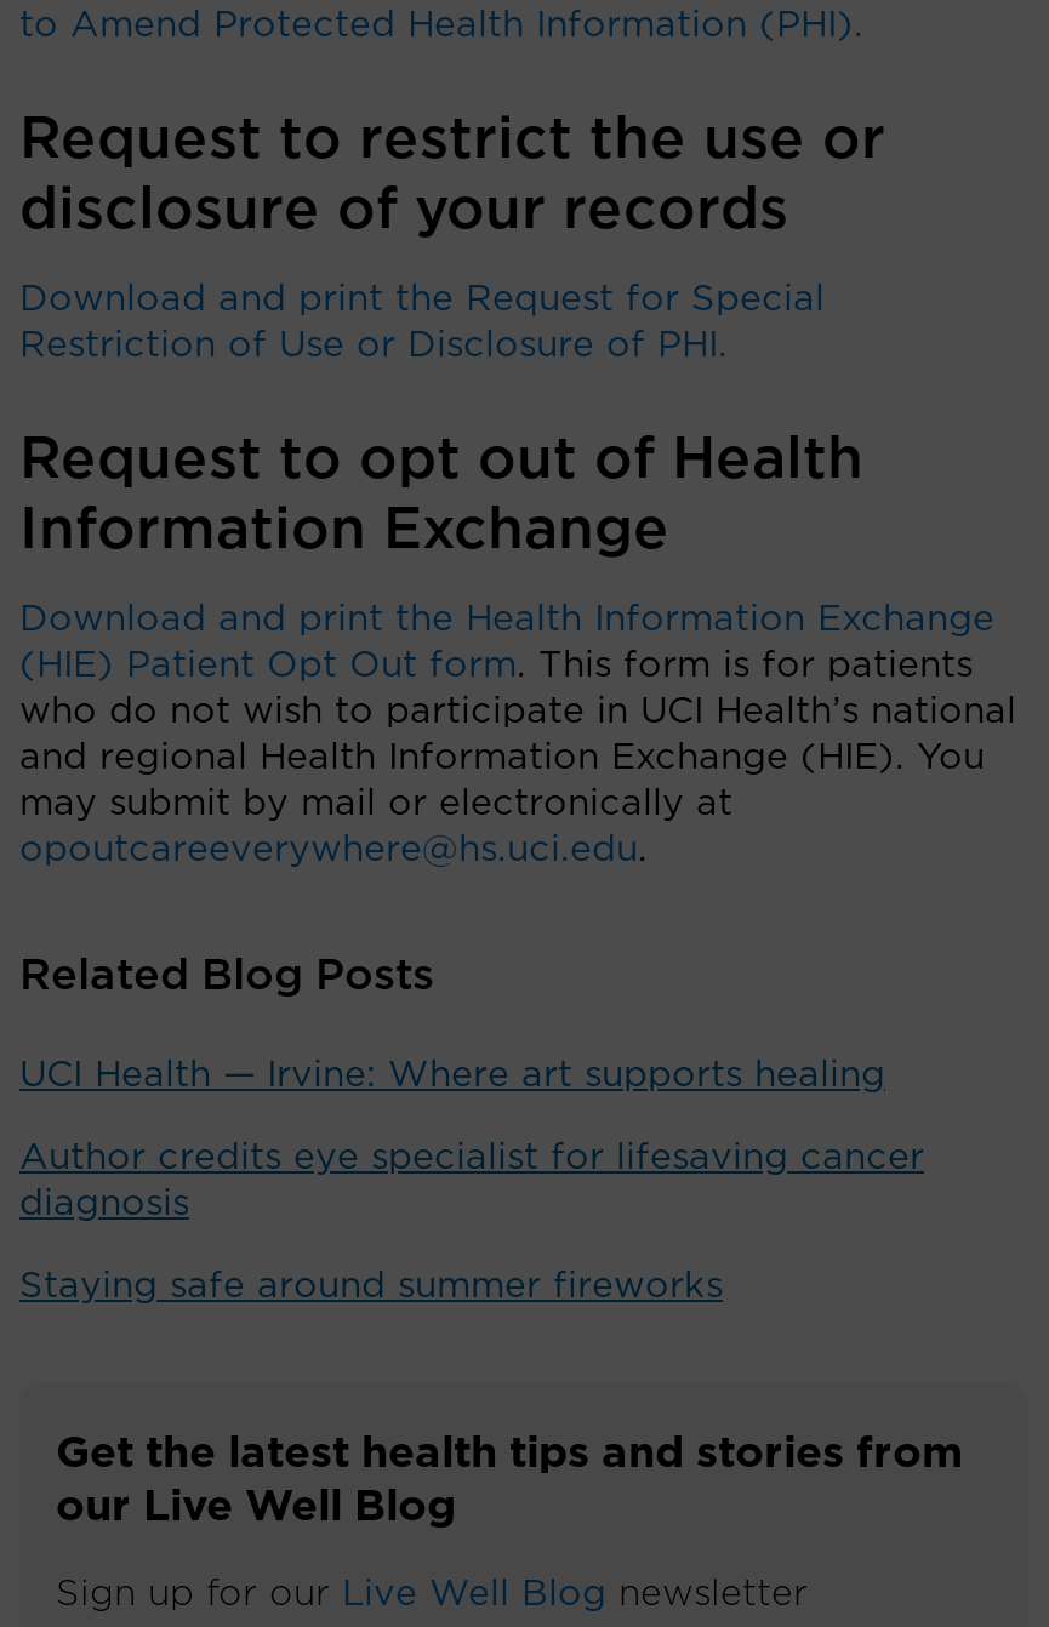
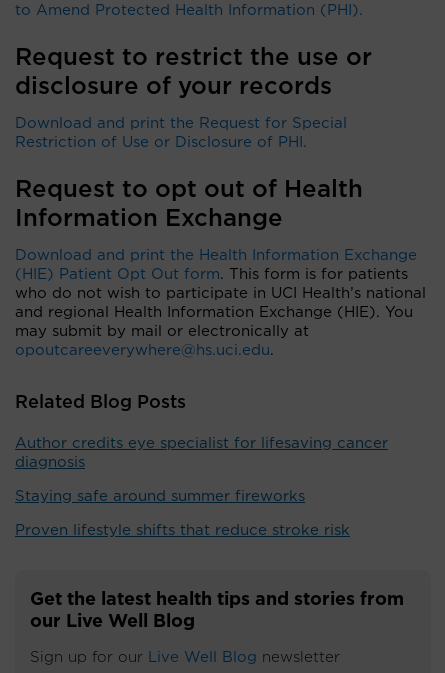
- UCI Health — Irvine: Where art supports healing

moved up: Author credits eye specialist for lifesaving cancer | diagnosis | Staying safe around summer fireworks

+ Proven lifestyle shifts that reduce stroke risk
